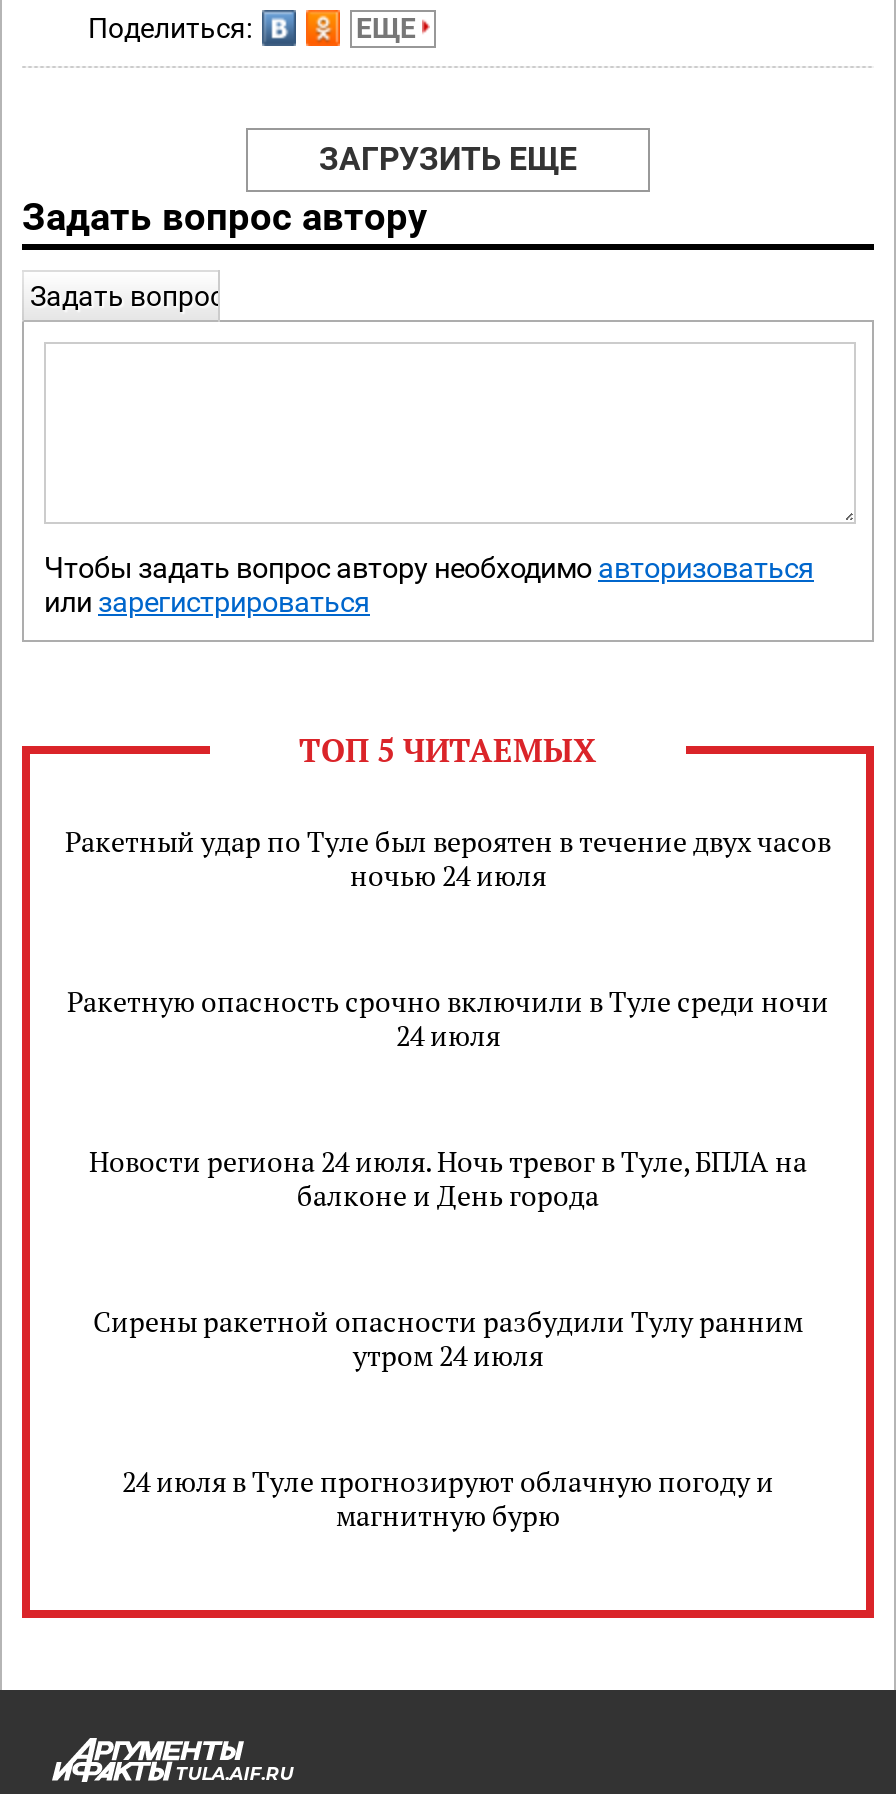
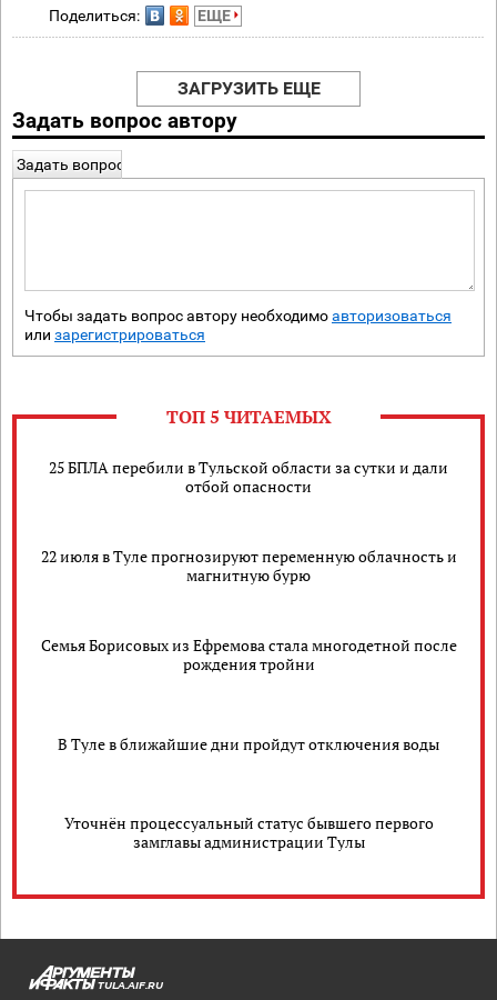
- Ракетный удар по Туле был вероятен в течение двух часов
- ночью 24 июля
- Ракетную опасность срочно включили в Туле среди ночи
- 24 июля
- Новости региона 24 июля. Ночь тревог в Туле, БПЛА на
- балконе и День города
- Сирены ракетной опасности разбудили Тулу ранним
- утром 24 июля
- 24 июля в Туле прогнозируют облачную погоду и
+ 25 БПЛА перебили в Тульской области за сутки и дали
+ отбой опасности
+ 22 июля в Туле прогнозируют переменную облачность и

moved up: магнитную бурю

+ Семья Борисовых из Ефремова стала многодетной после
+ рождения тройни

+ В Туле в ближайшие дни пройдут отключения воды

+ Уточнён процессуальный статус бывшего первого
+ замглавы администрации Тулы
